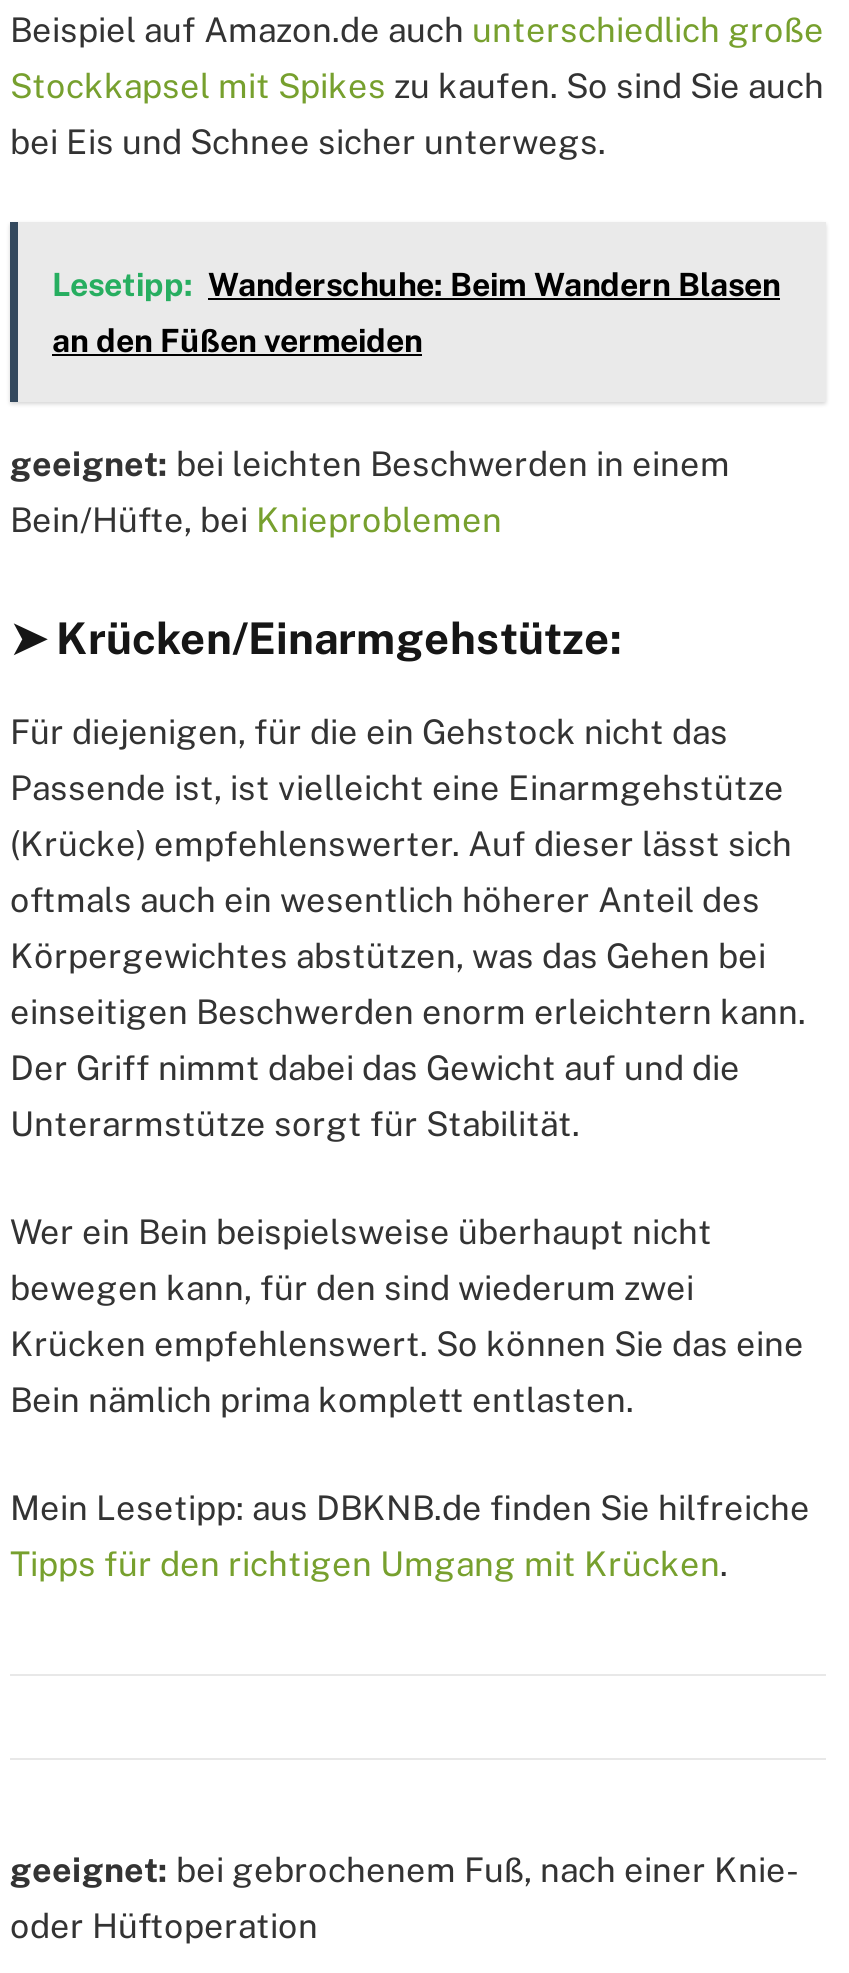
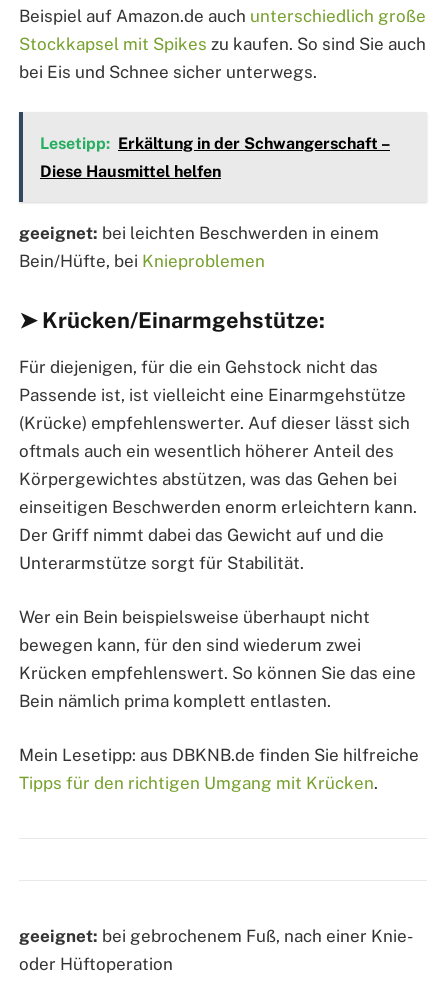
- Lesetipp: Wanderschuhe: Beim Wandern Blasen
+ Lesetipp: Erkältung in der Schwangerschaft –

- an den Füßen vermeiden
+ Diese Hausmittel helfen
